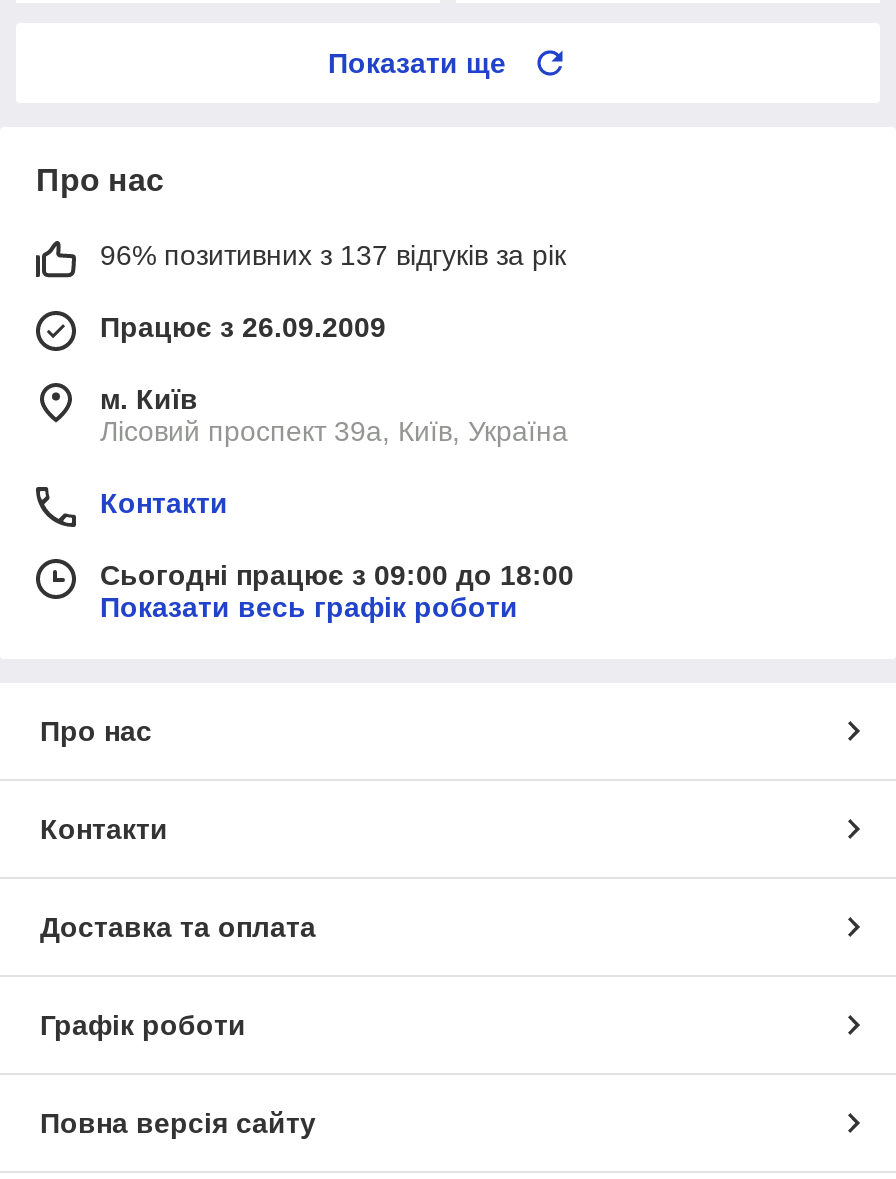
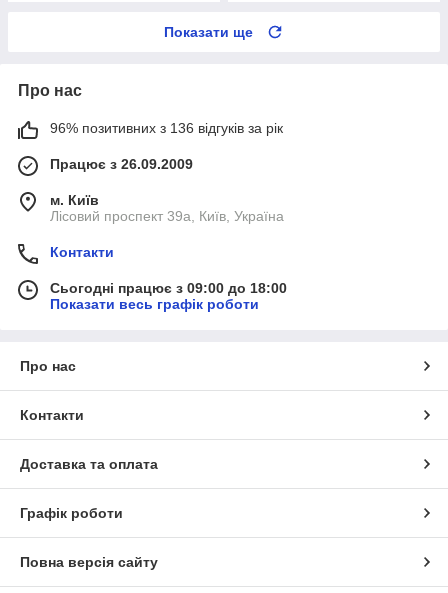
- 96% позитивних з 137 відгуків за рік
+ 96% позитивних з 136 відгуків за рік
